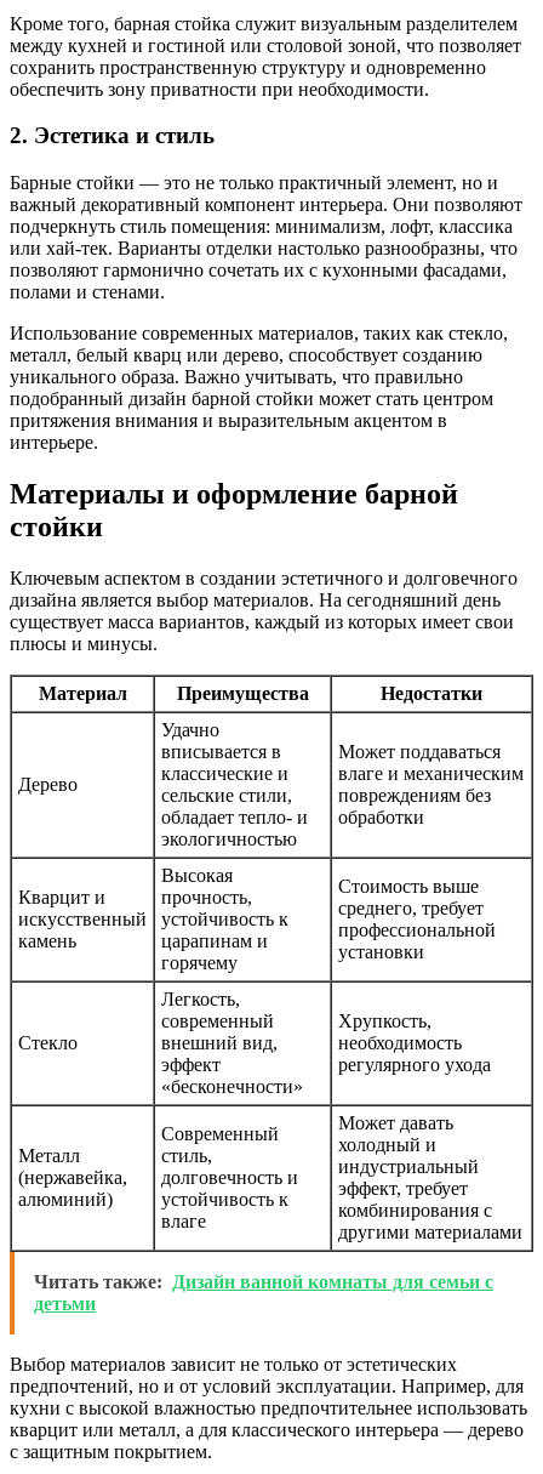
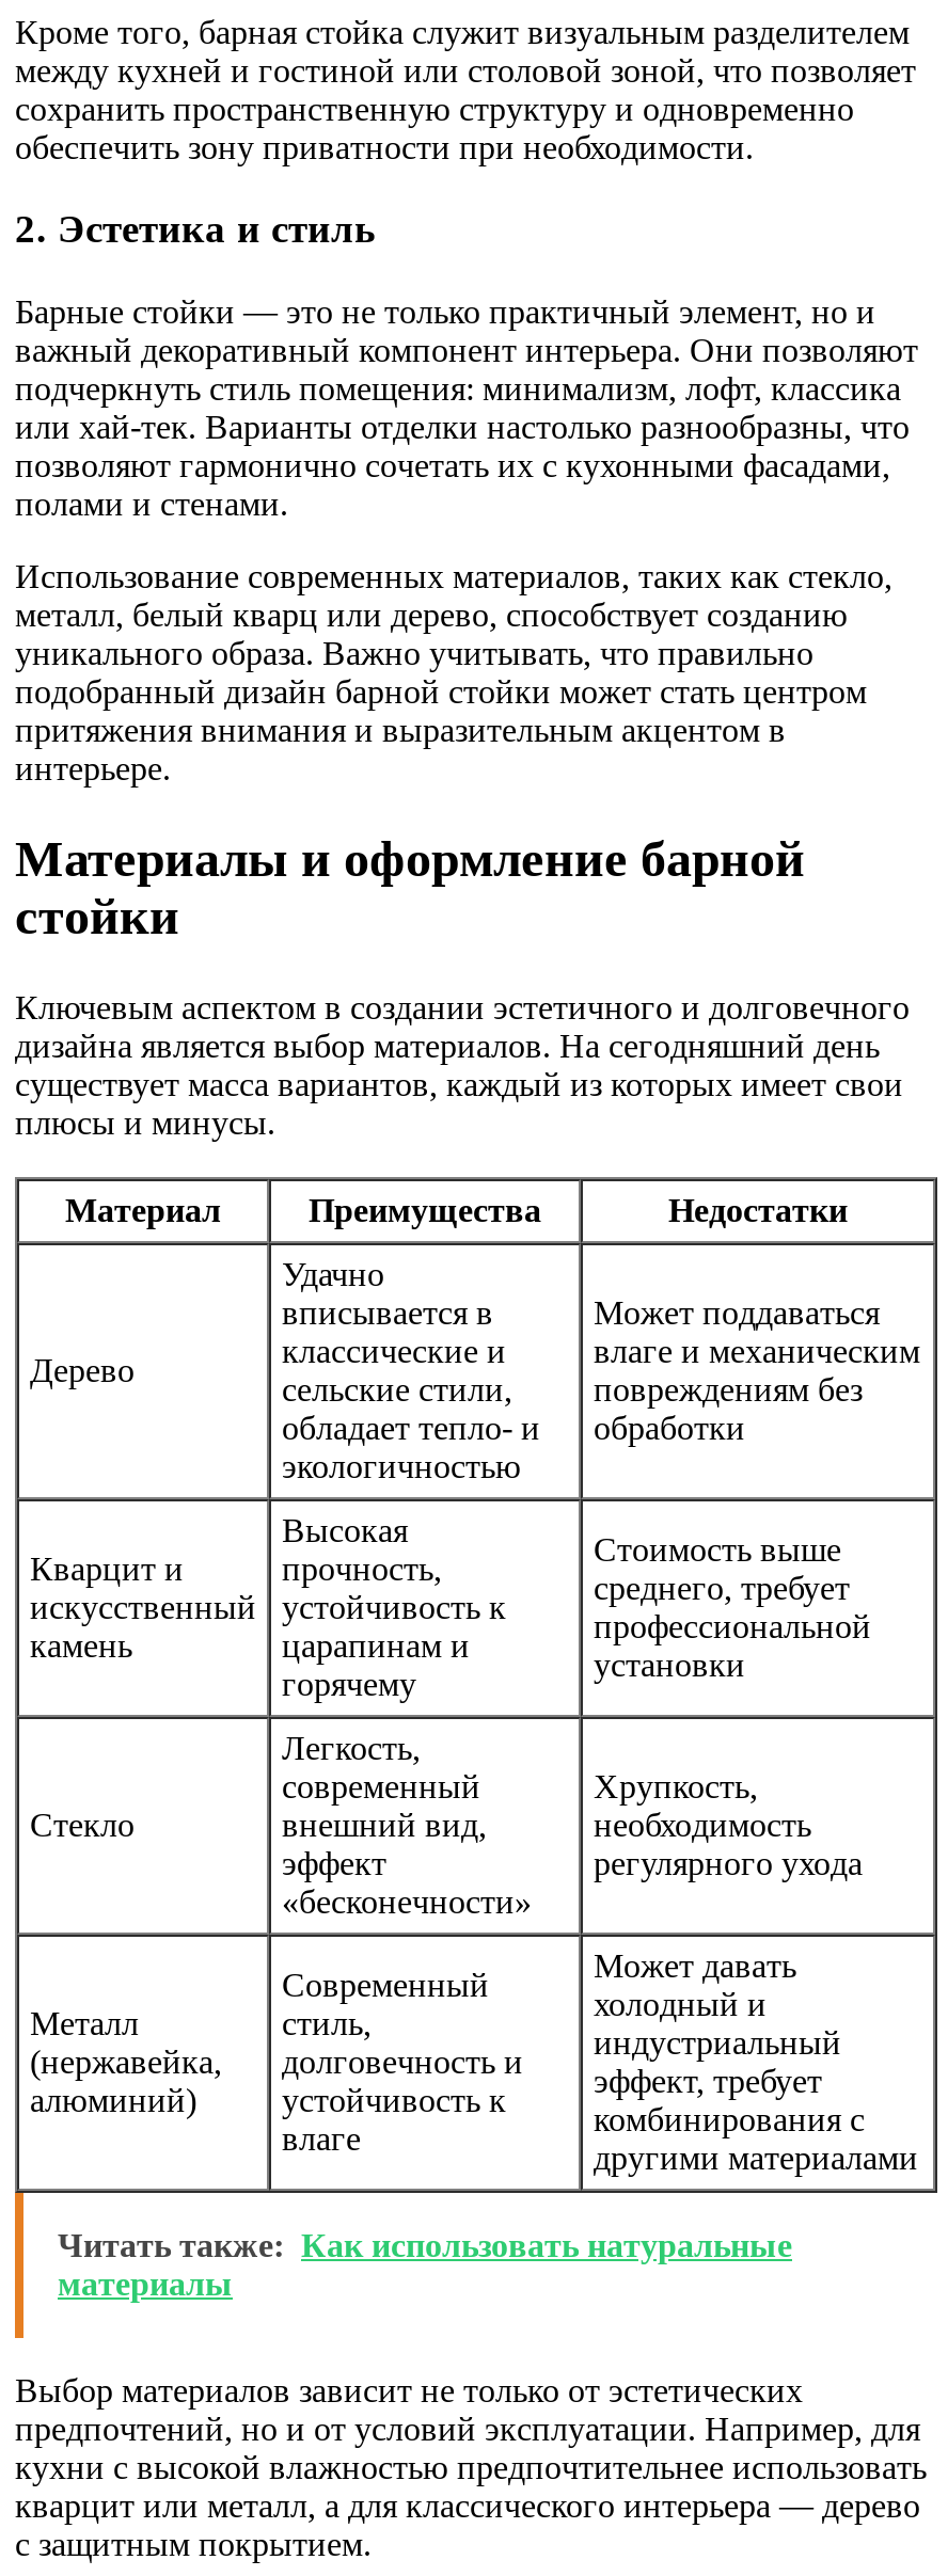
- Читать также: Дизайн ванной комнаты для семьи с
- детьми
+ Читать также: Как использовать натуральные
+ материалы
